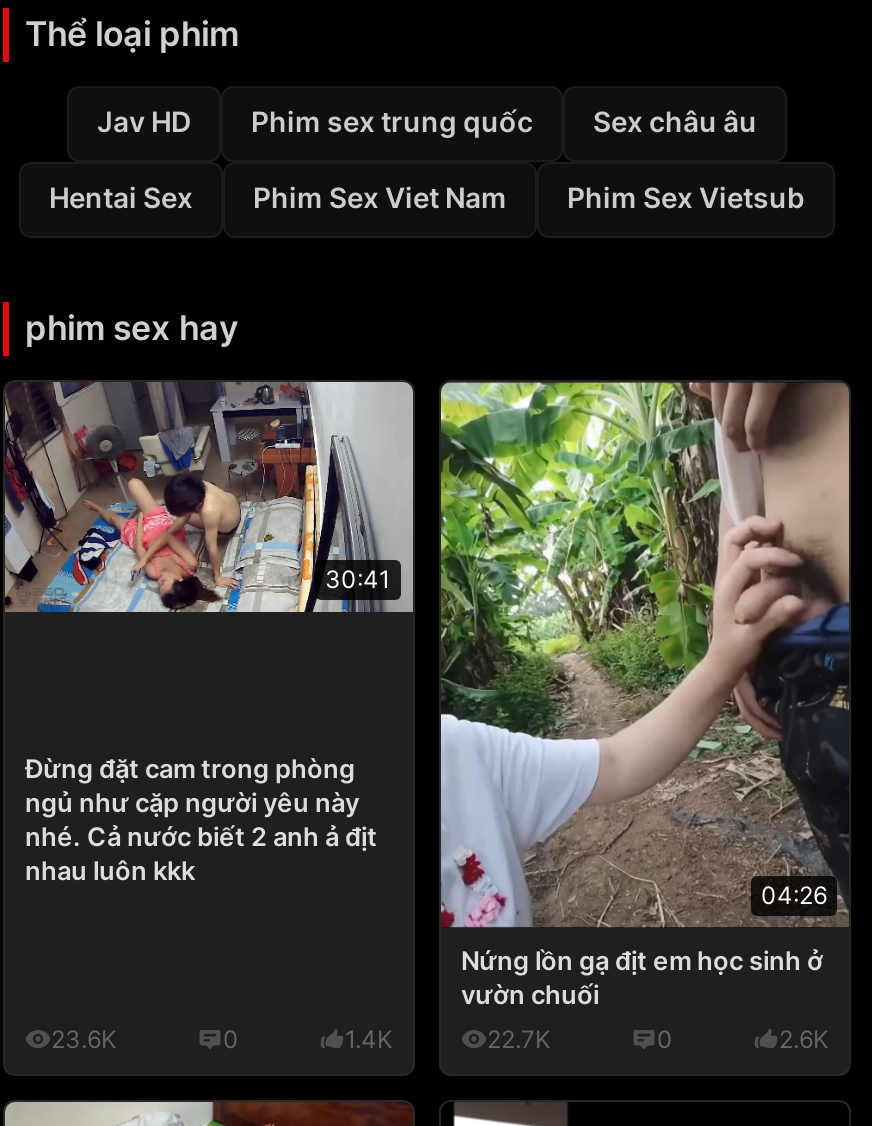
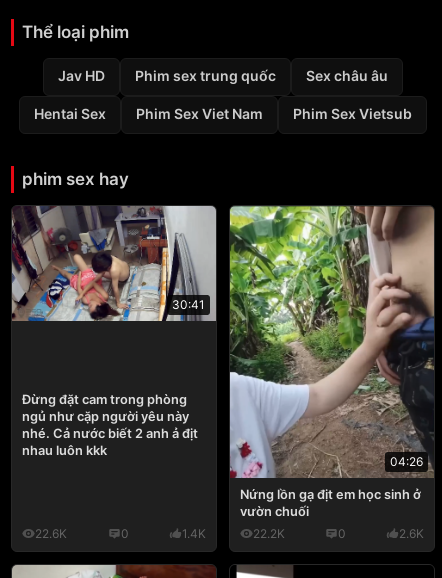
- 23.6K
+ 22.6K

- 22.7K
+ 22.2K
